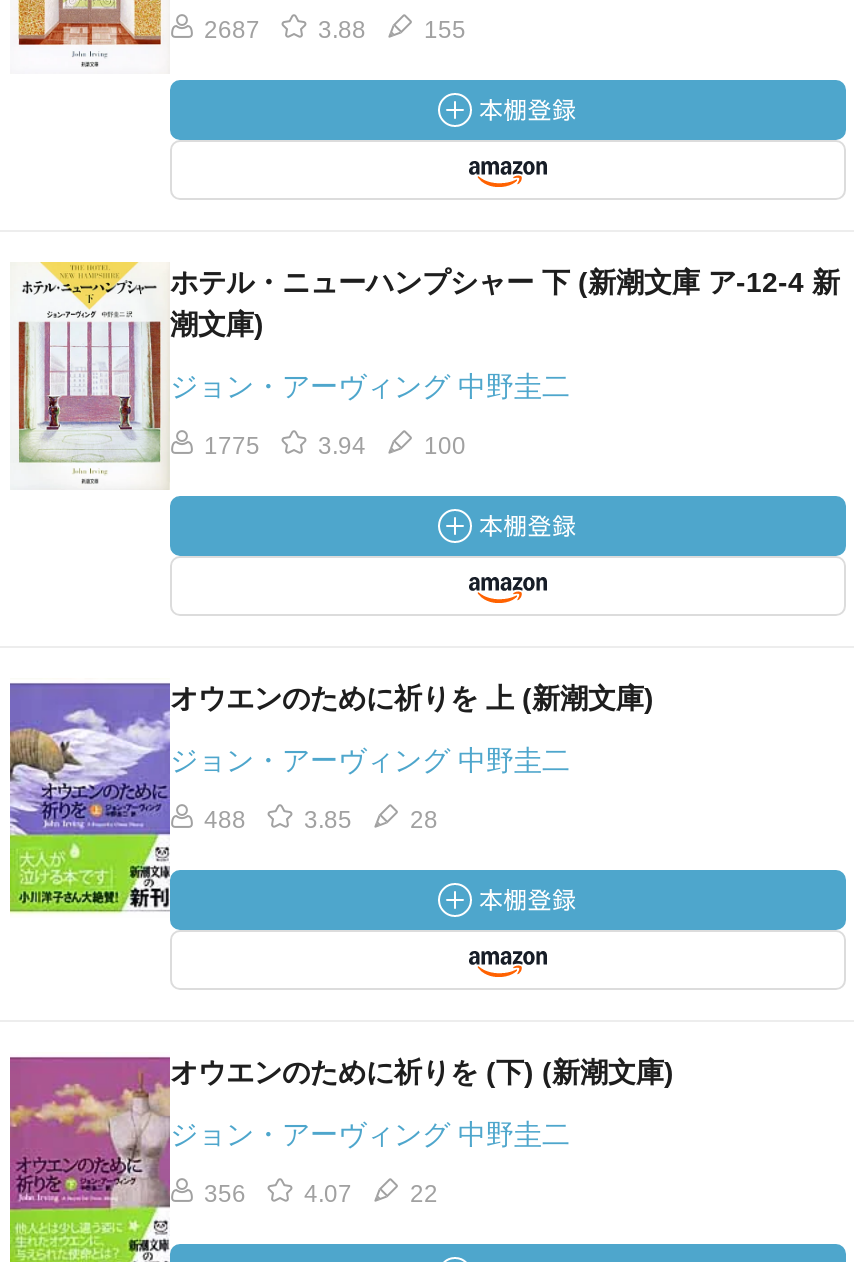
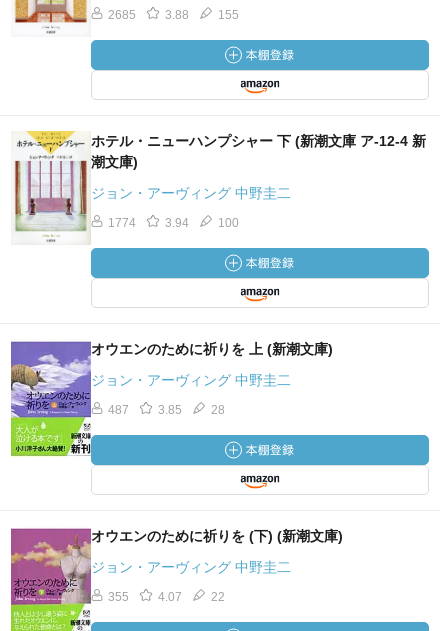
- 2687
+ 2685

- 1775
+ 1774

- 488
+ 487

- 356
+ 355
